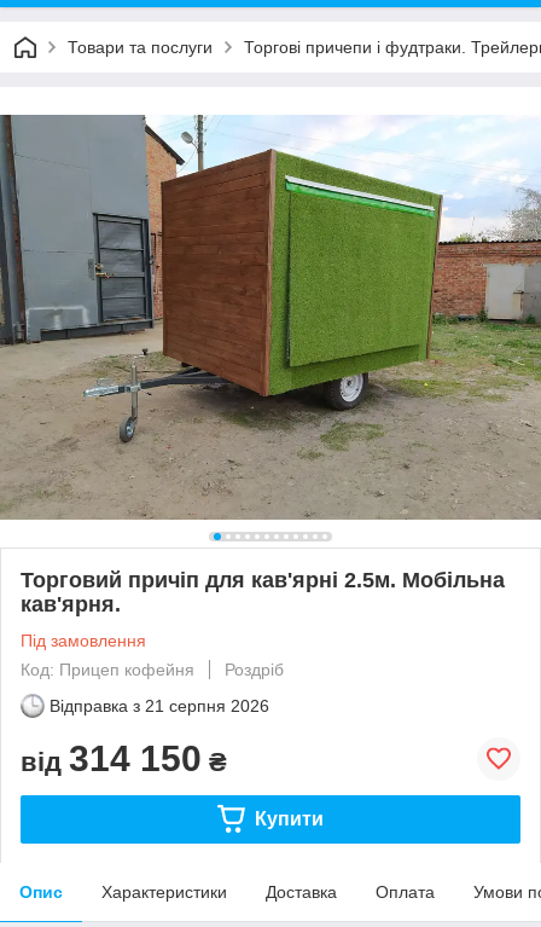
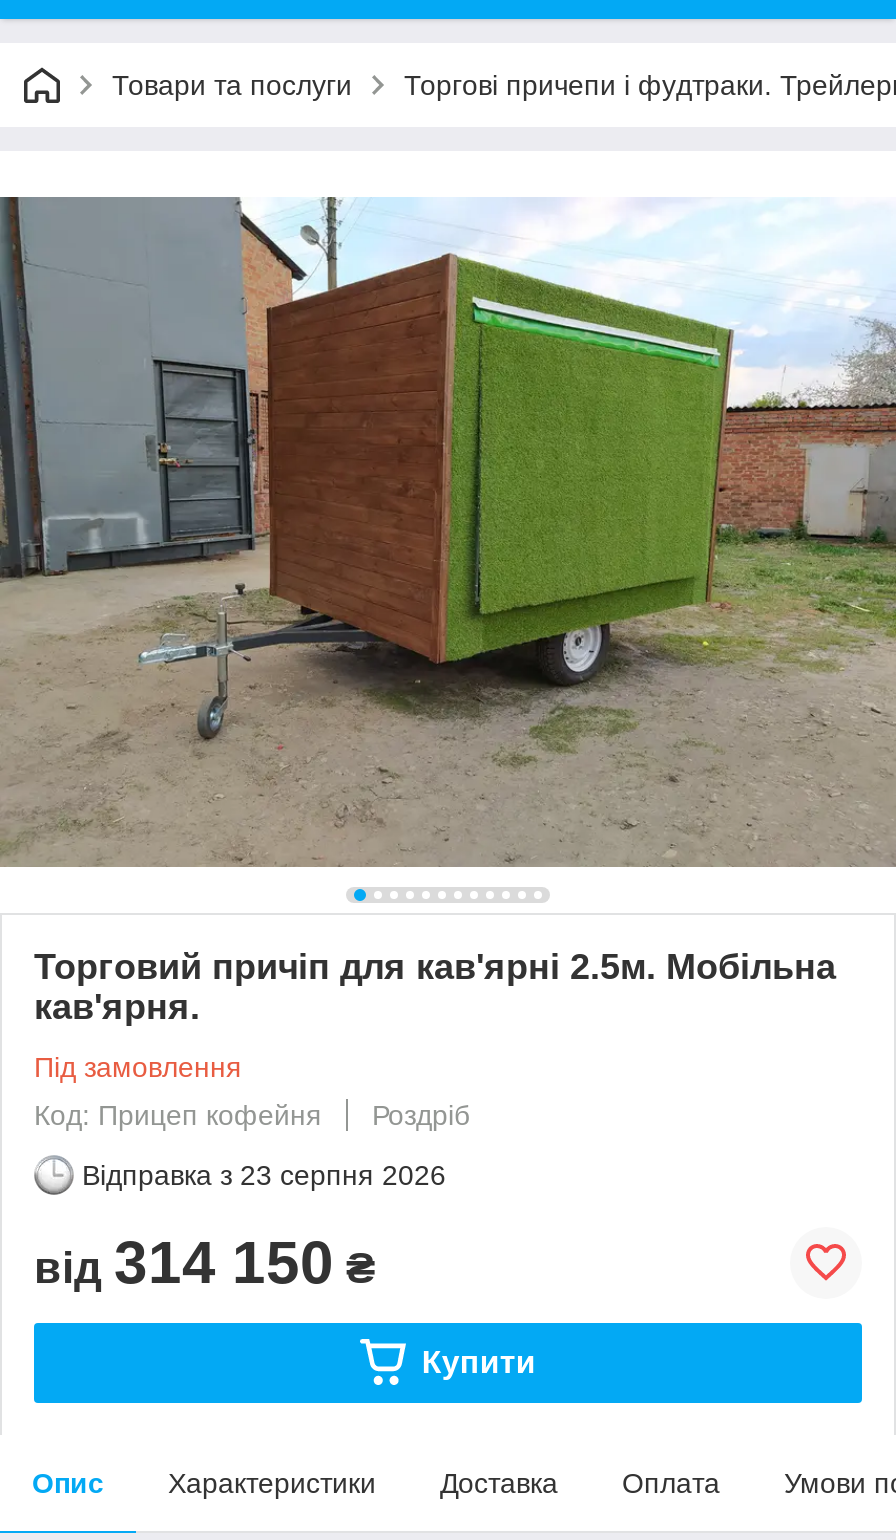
- Відправка з 21 серпня 2026
+ Відправка з 23 серпня 2026
